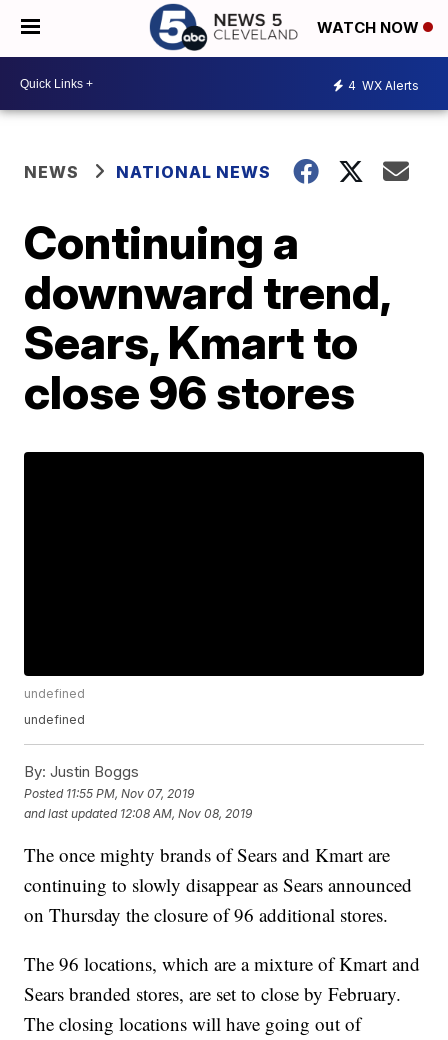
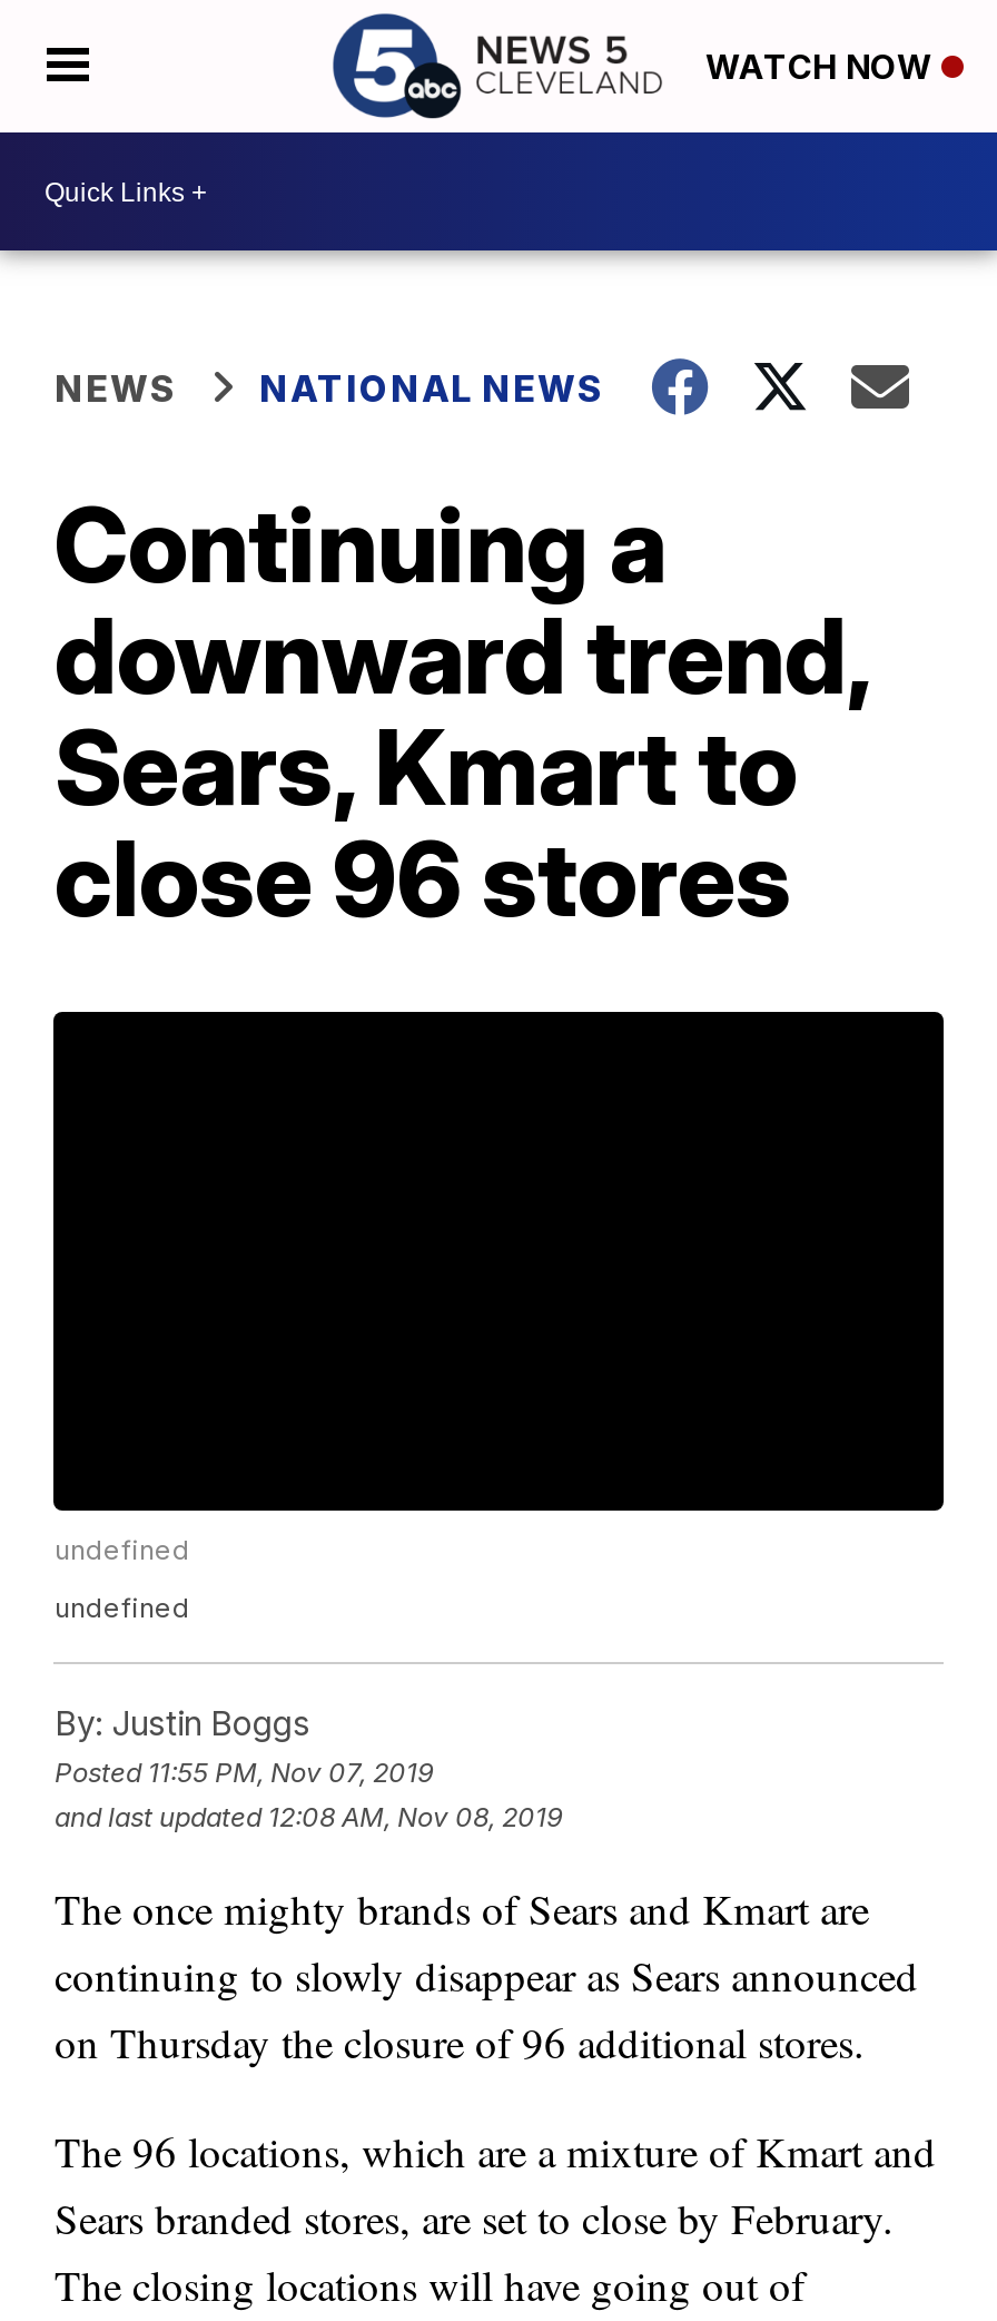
- 4 WX Alerts
